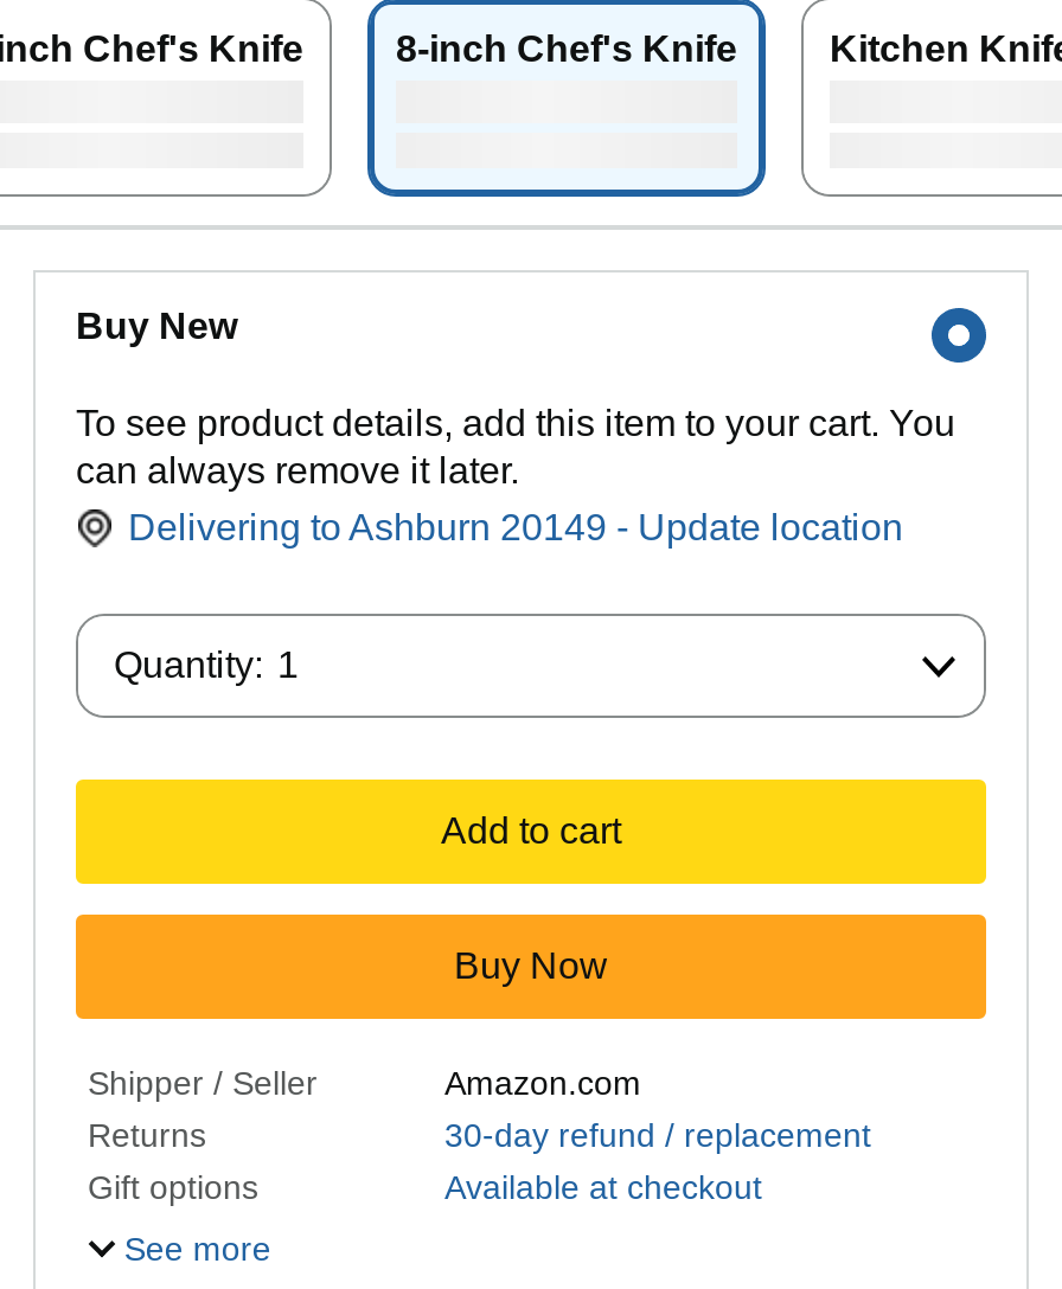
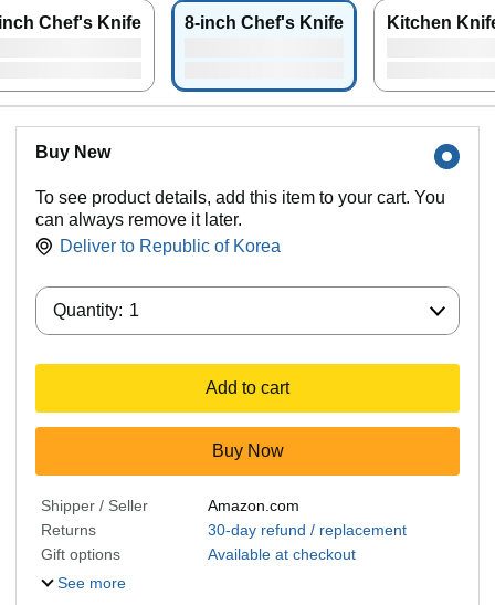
- Delivering to Ashburn 20149 - Update location
+ Deliver to Republic of Korea
